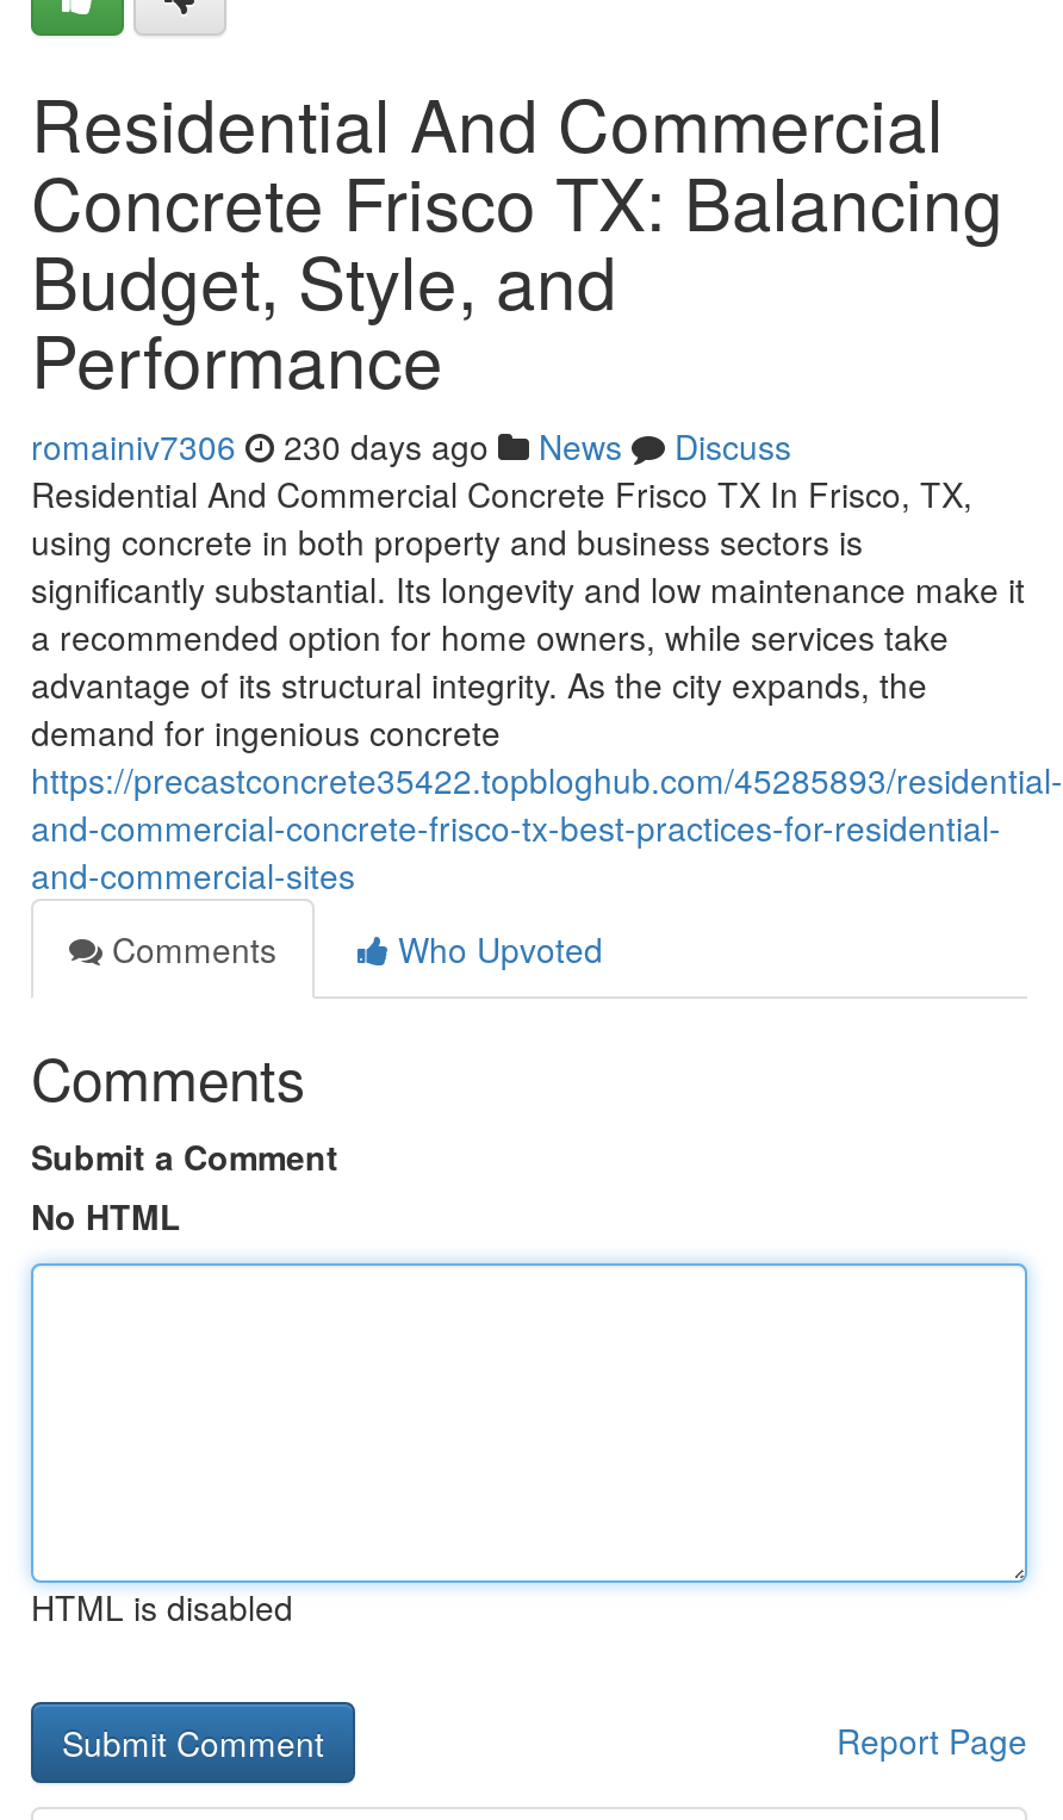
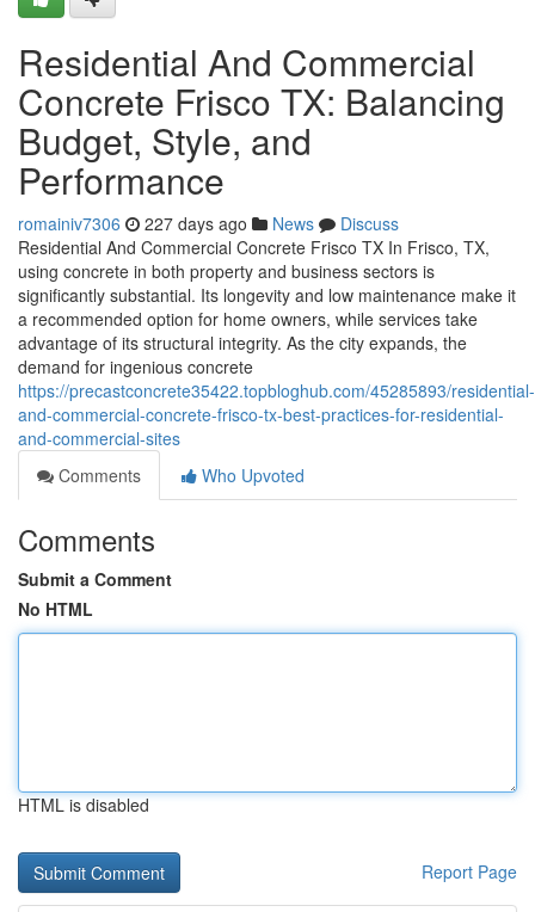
- romainiv7306 230 days ago News Discuss
+ romainiv7306 227 days ago News Discuss
